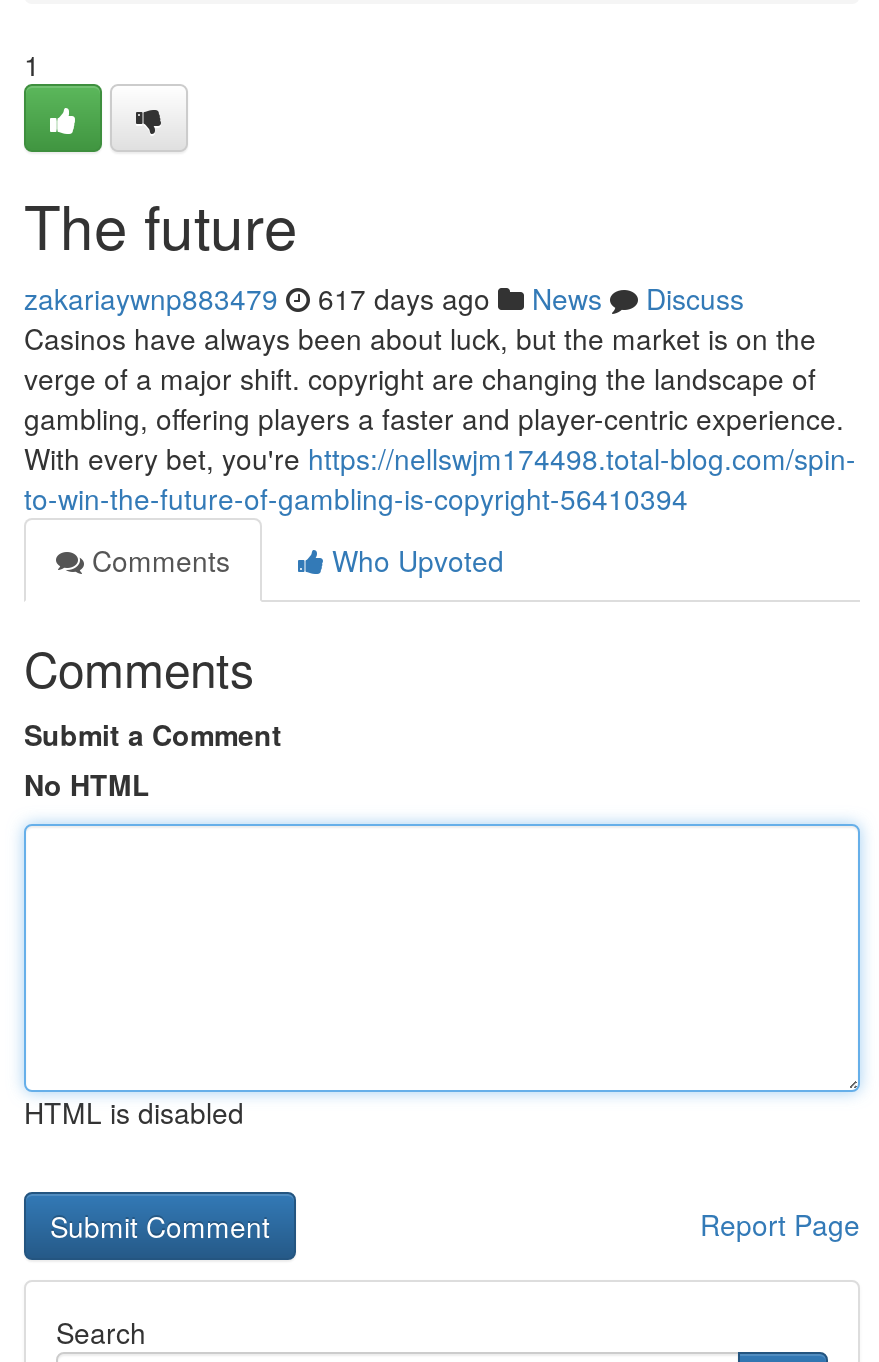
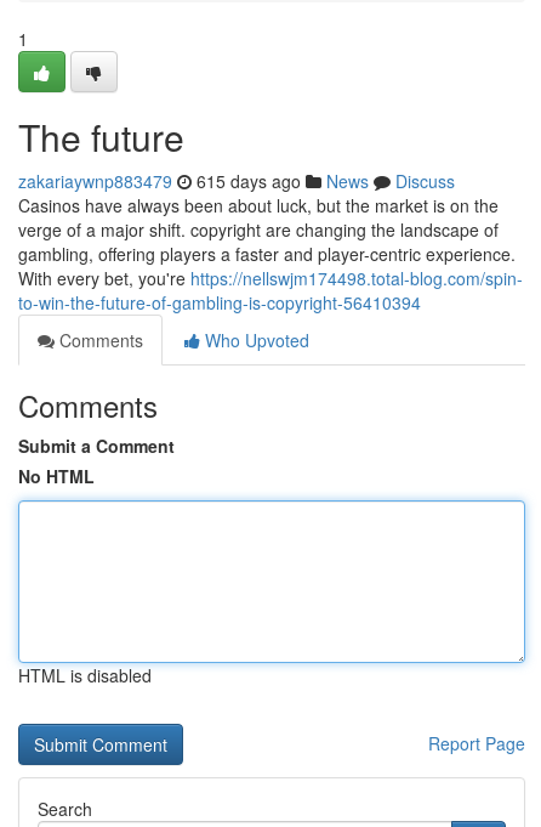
- zakariaywnp883479 617 days ago News Discuss
+ zakariaywnp883479 615 days ago News Discuss
